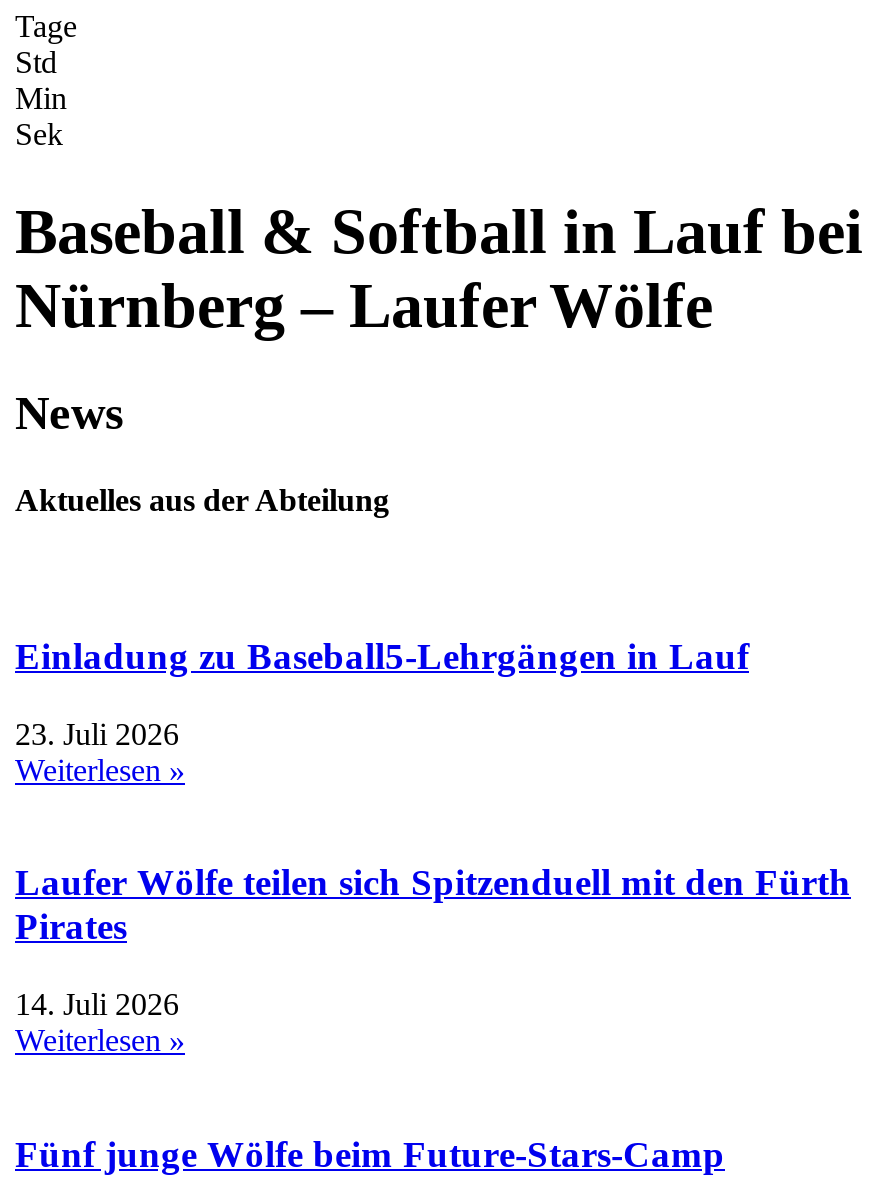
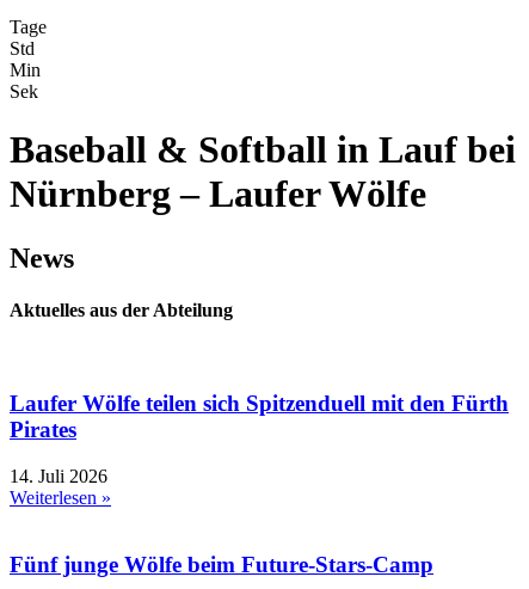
- Einladung zu Baseball5-Lehrgängen in Lauf
- 23. Juli 2026
- Weiterlesen »
